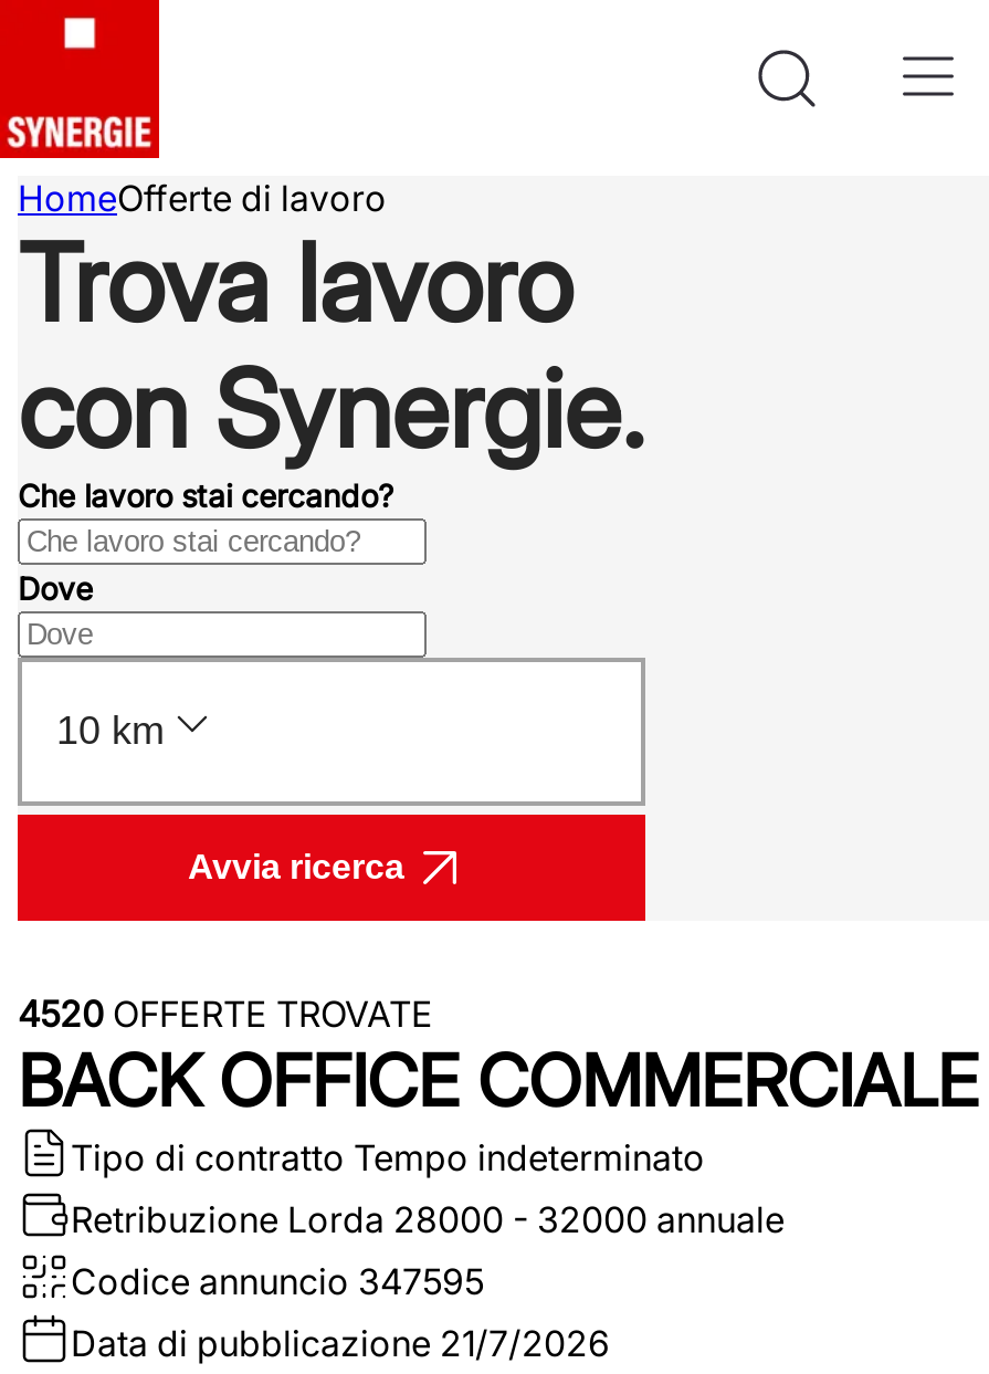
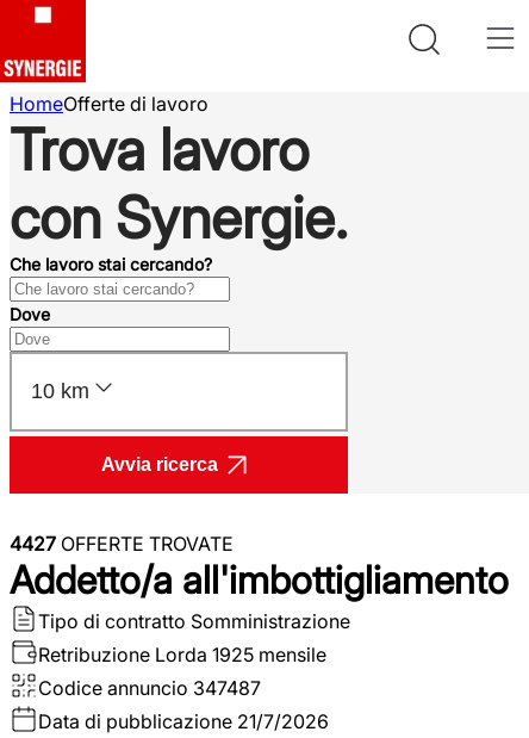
- 4520 OFFERTE TROVATE
- BACK OFFICE COMMERCIALE
- Tipo di contratto Tempo indeterminato
- Retribuzione Lorda 28000 - 32000 annuale
- Codice annuncio 347595
+ 4427 OFFERTE TROVATE
+ Addetto/a all'imbottigliamento
+ Tipo di contratto Somministrazione
+ Retribuzione Lorda 1925 mensile
+ Codice annuncio 347487
